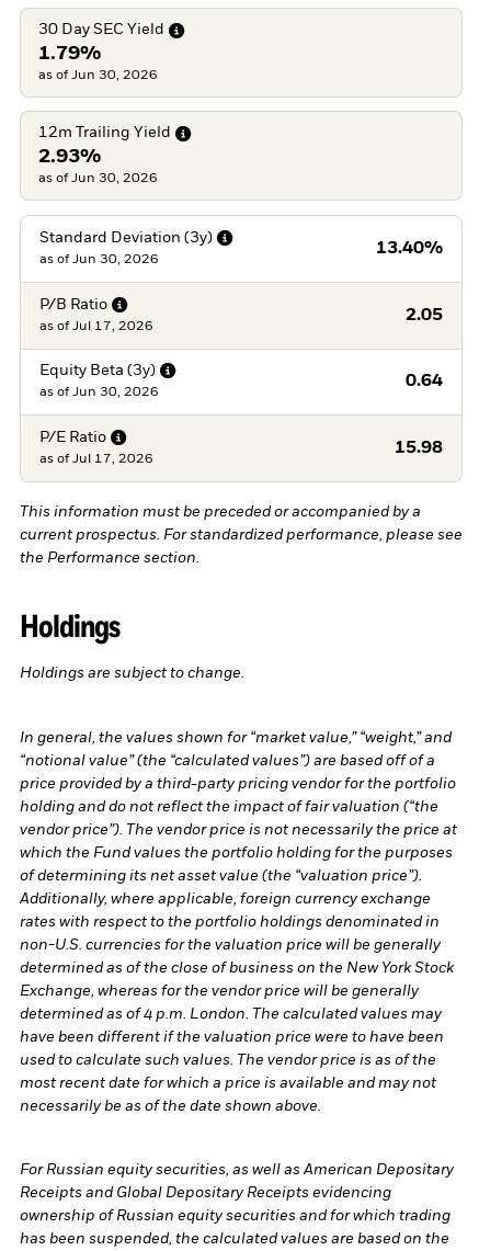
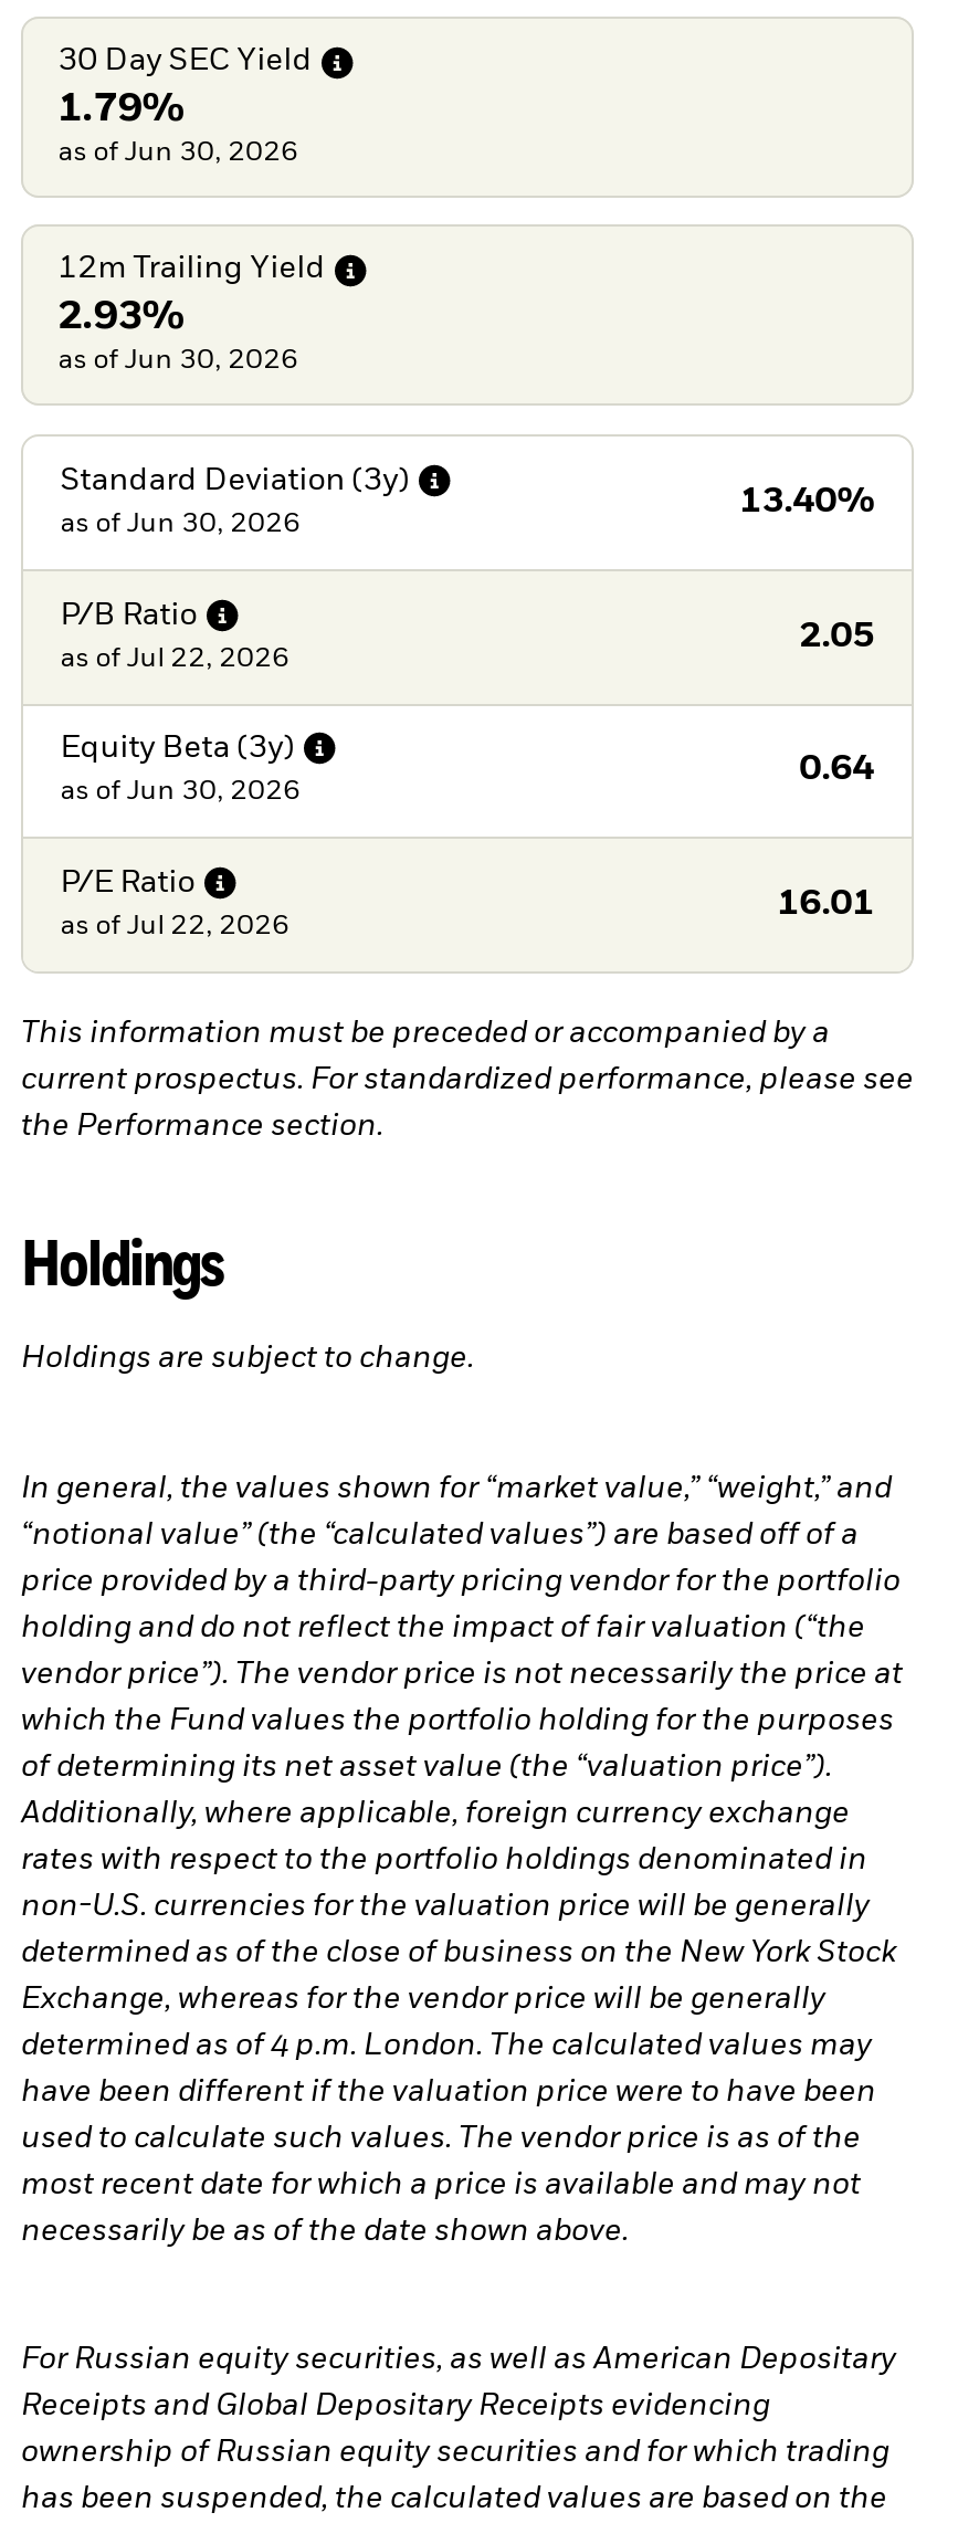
- as of Jul 17, 2026
+ as of Jul 22, 2026

- 15.98
+ 16.01

- as of Jul 17, 2026
+ as of Jul 22, 2026
